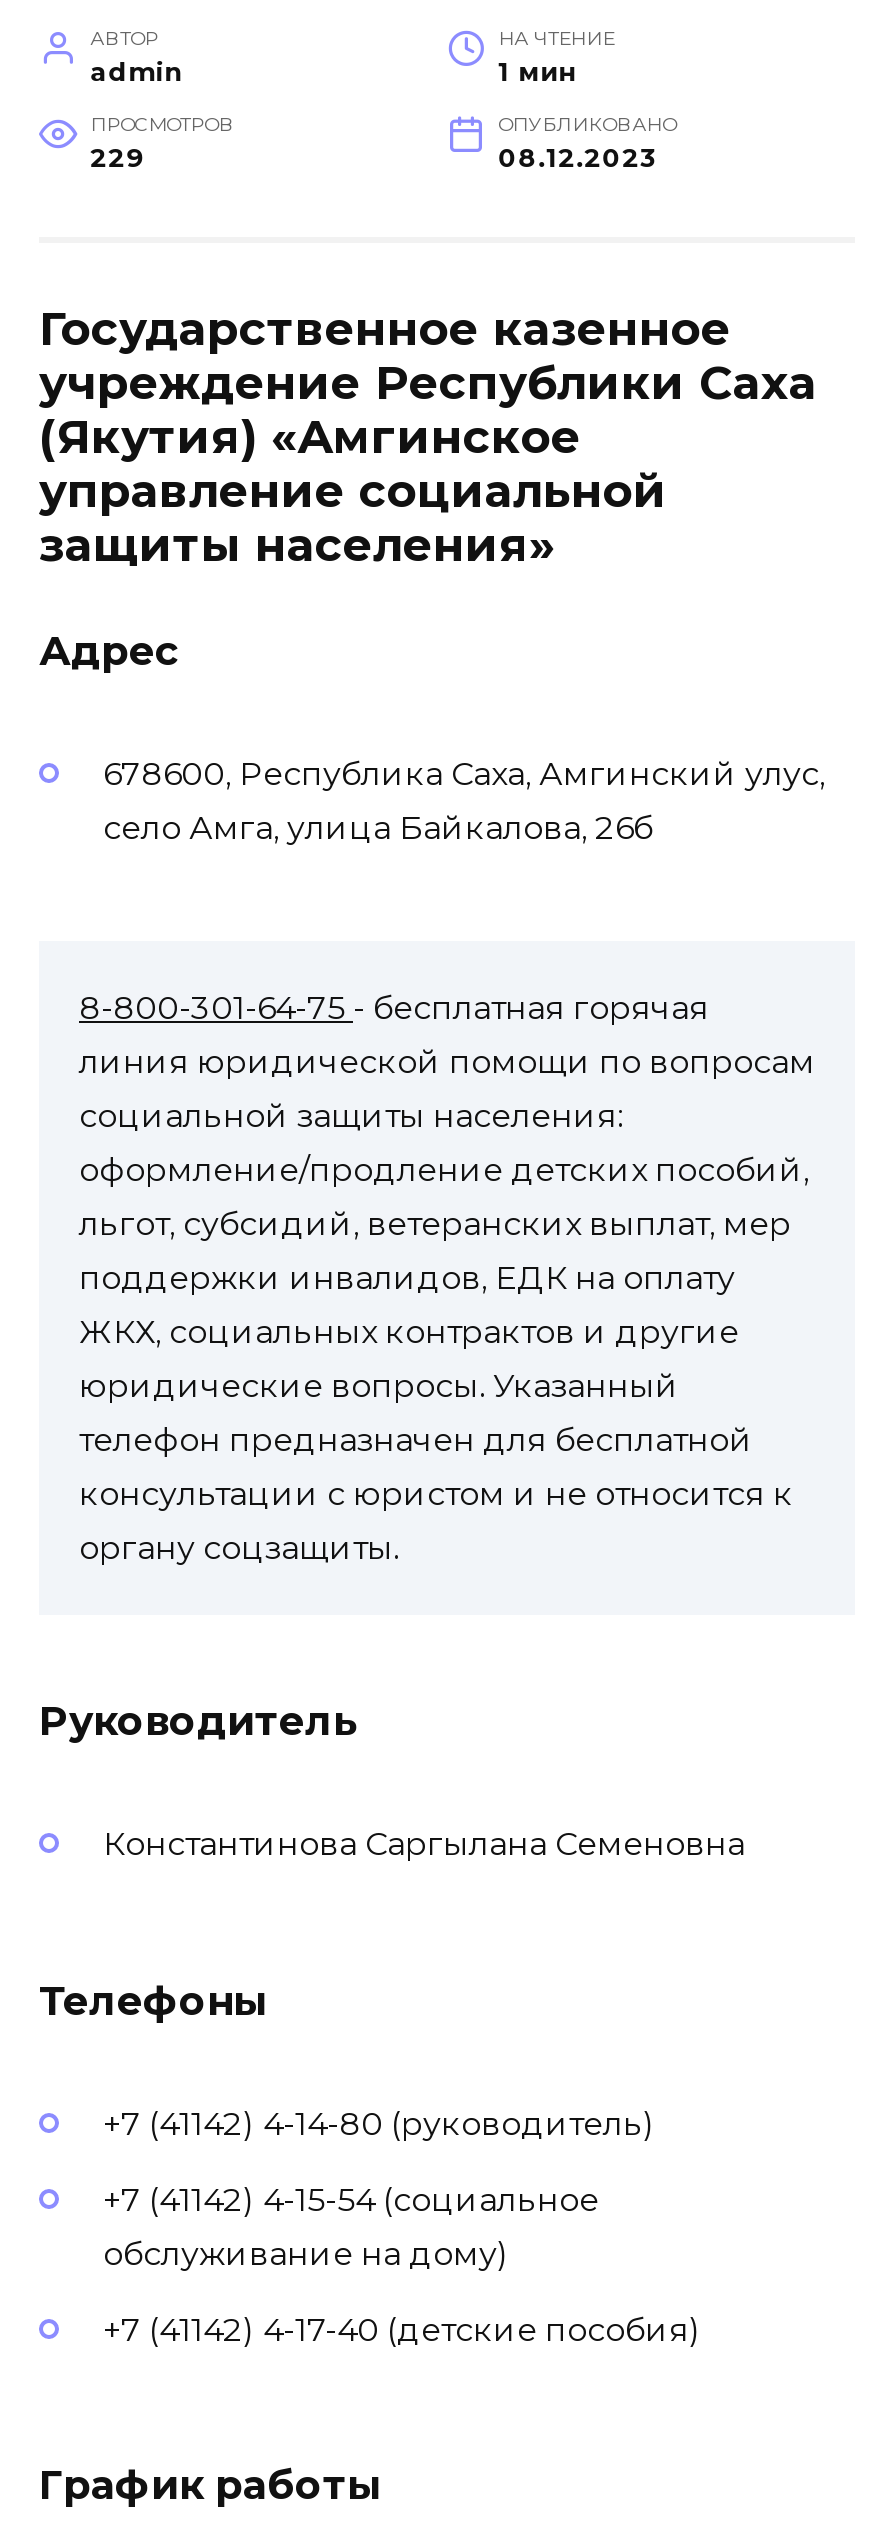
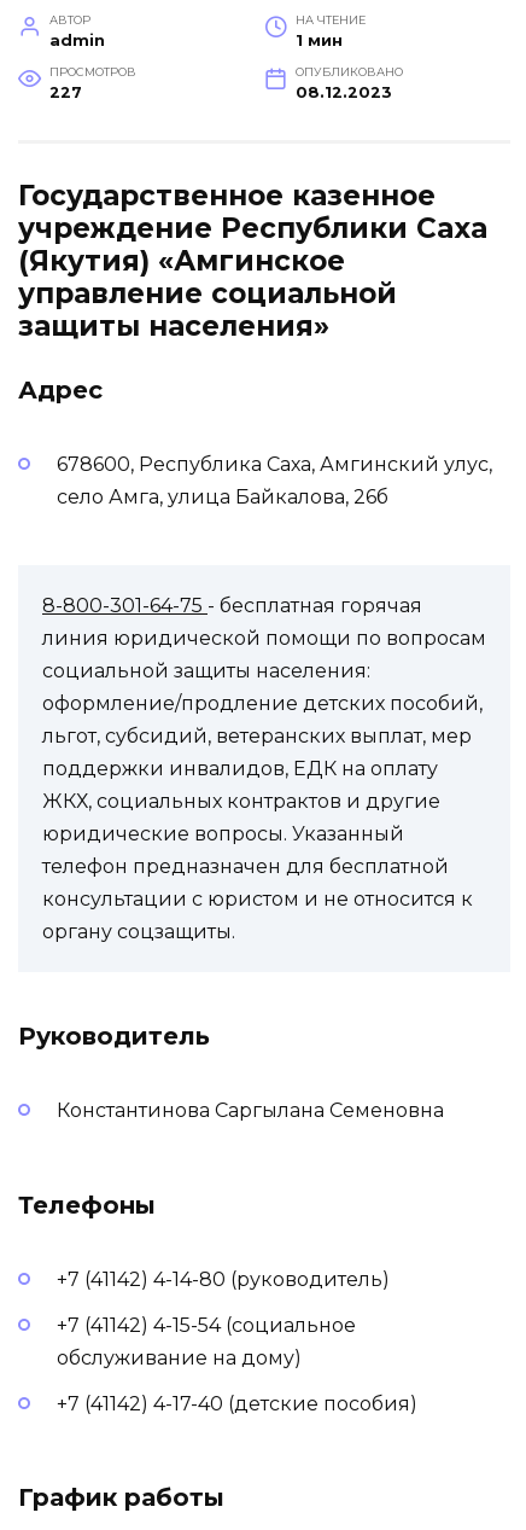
- 229
+ 227
